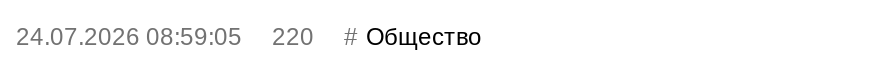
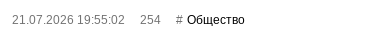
- 24.07.2026 08:59:05
- 220
+ 21.07.2026 19:55:02
+ 254
